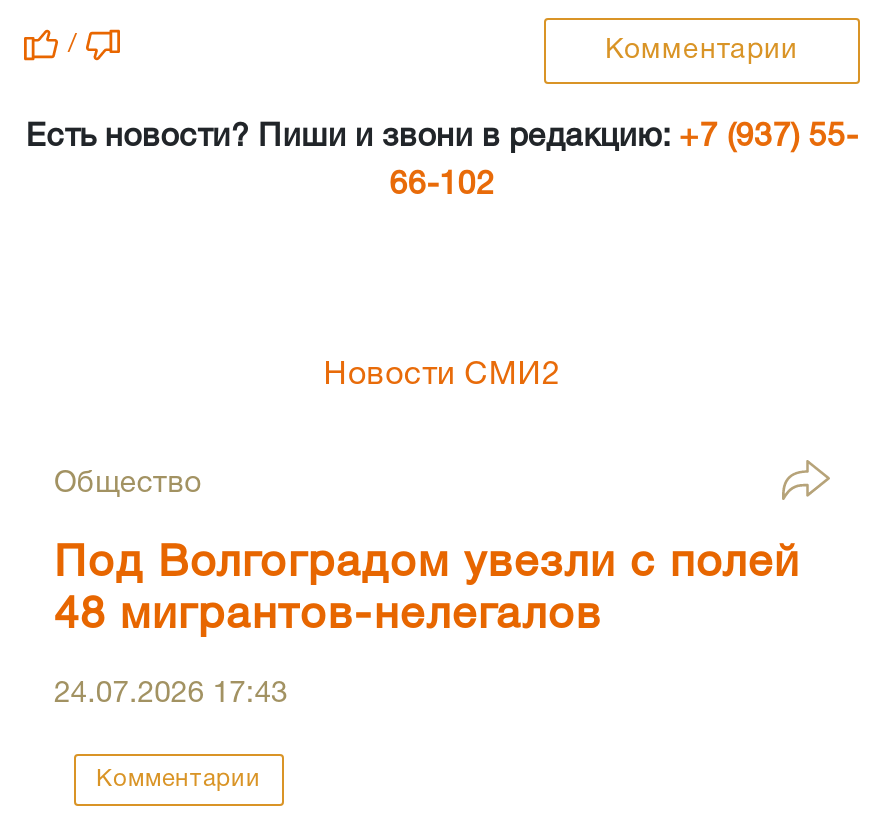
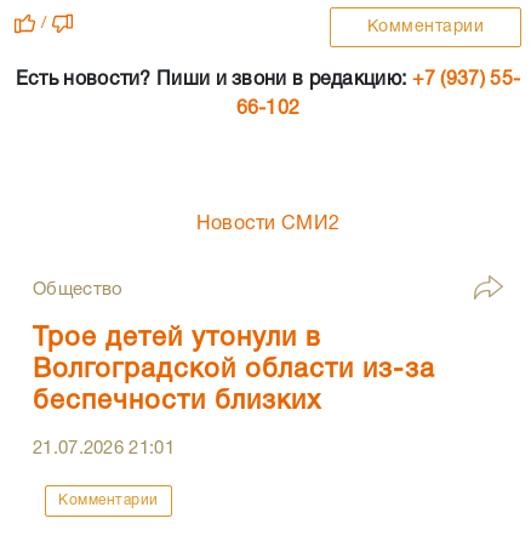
- Под Волгоградом увезли с полей
- 48 мигрантов-нелегалов
+ Трое детей утонули в
+ Волгоградской области из-за
+ беспечности близких

- 24.07.2026 17:43
+ 21.07.2026 21:01
